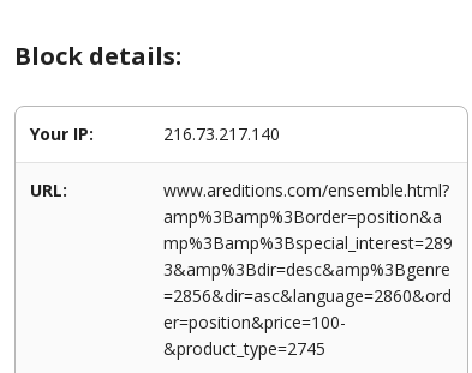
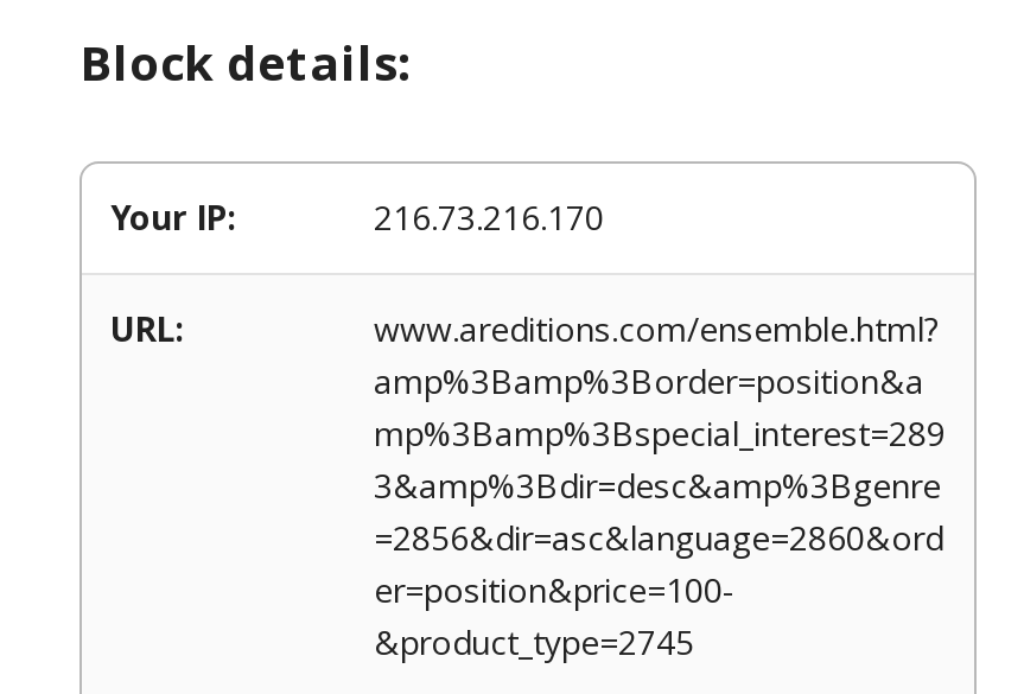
- 216.73.217.140
+ 216.73.216.170
